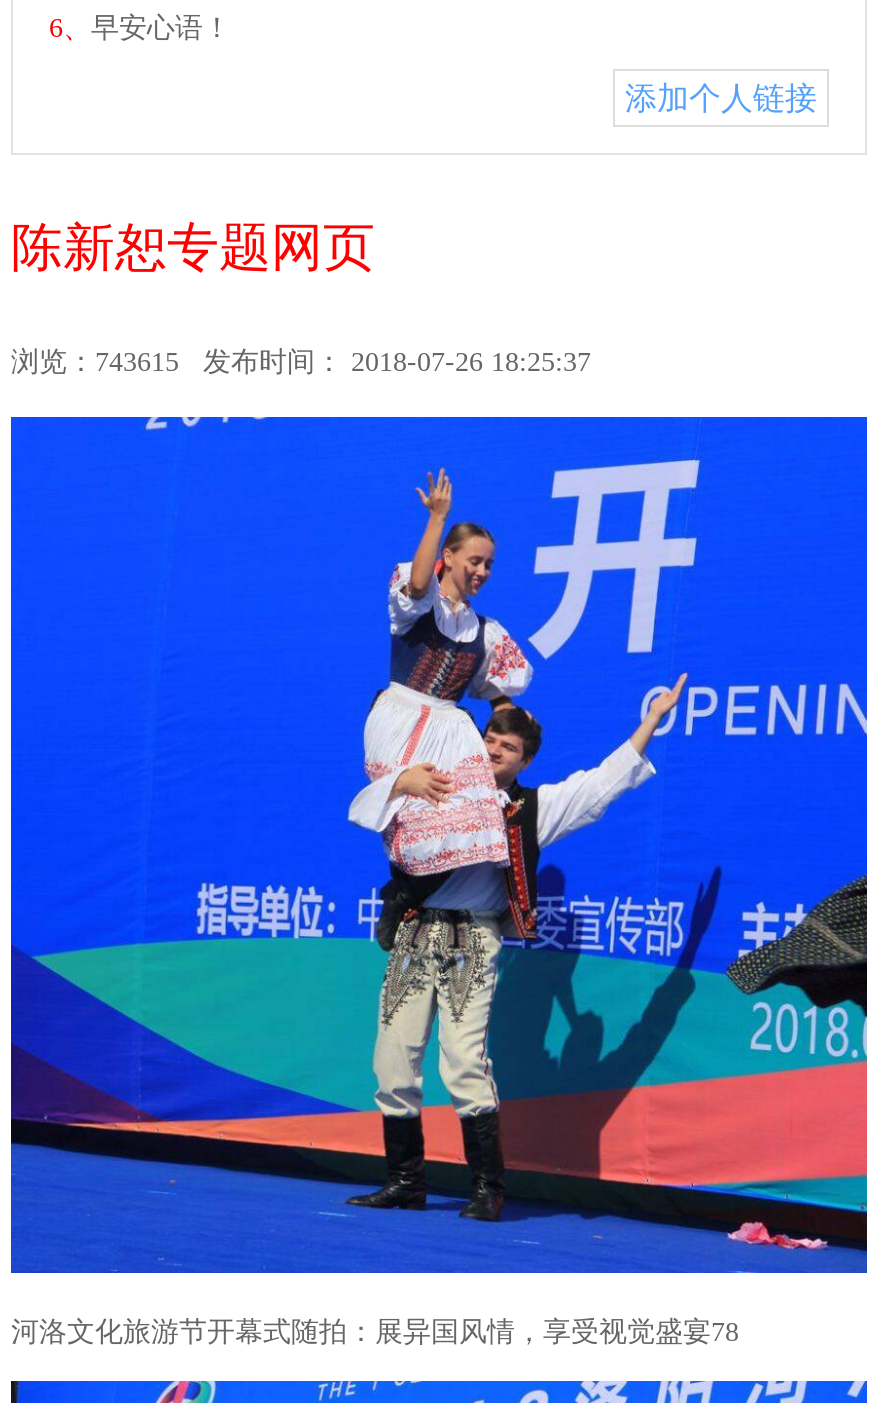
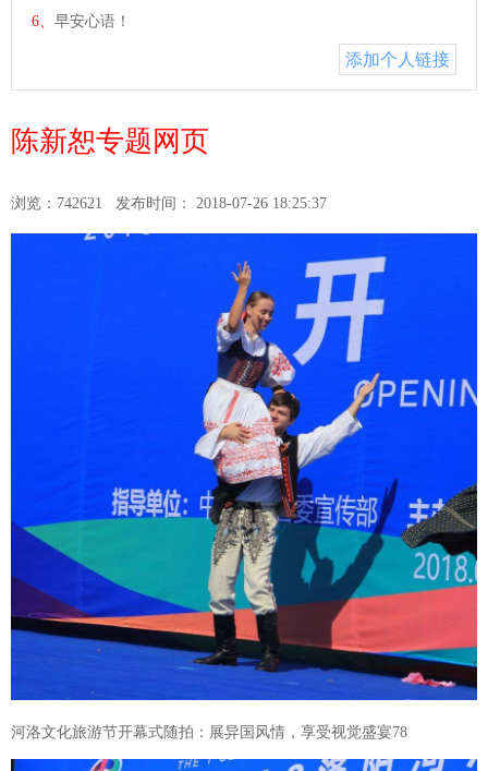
- 浏览：743615发布时间： 2018-07-26 18:25:37
+ 浏览：742621发布时间： 2018-07-26 18:25:37
